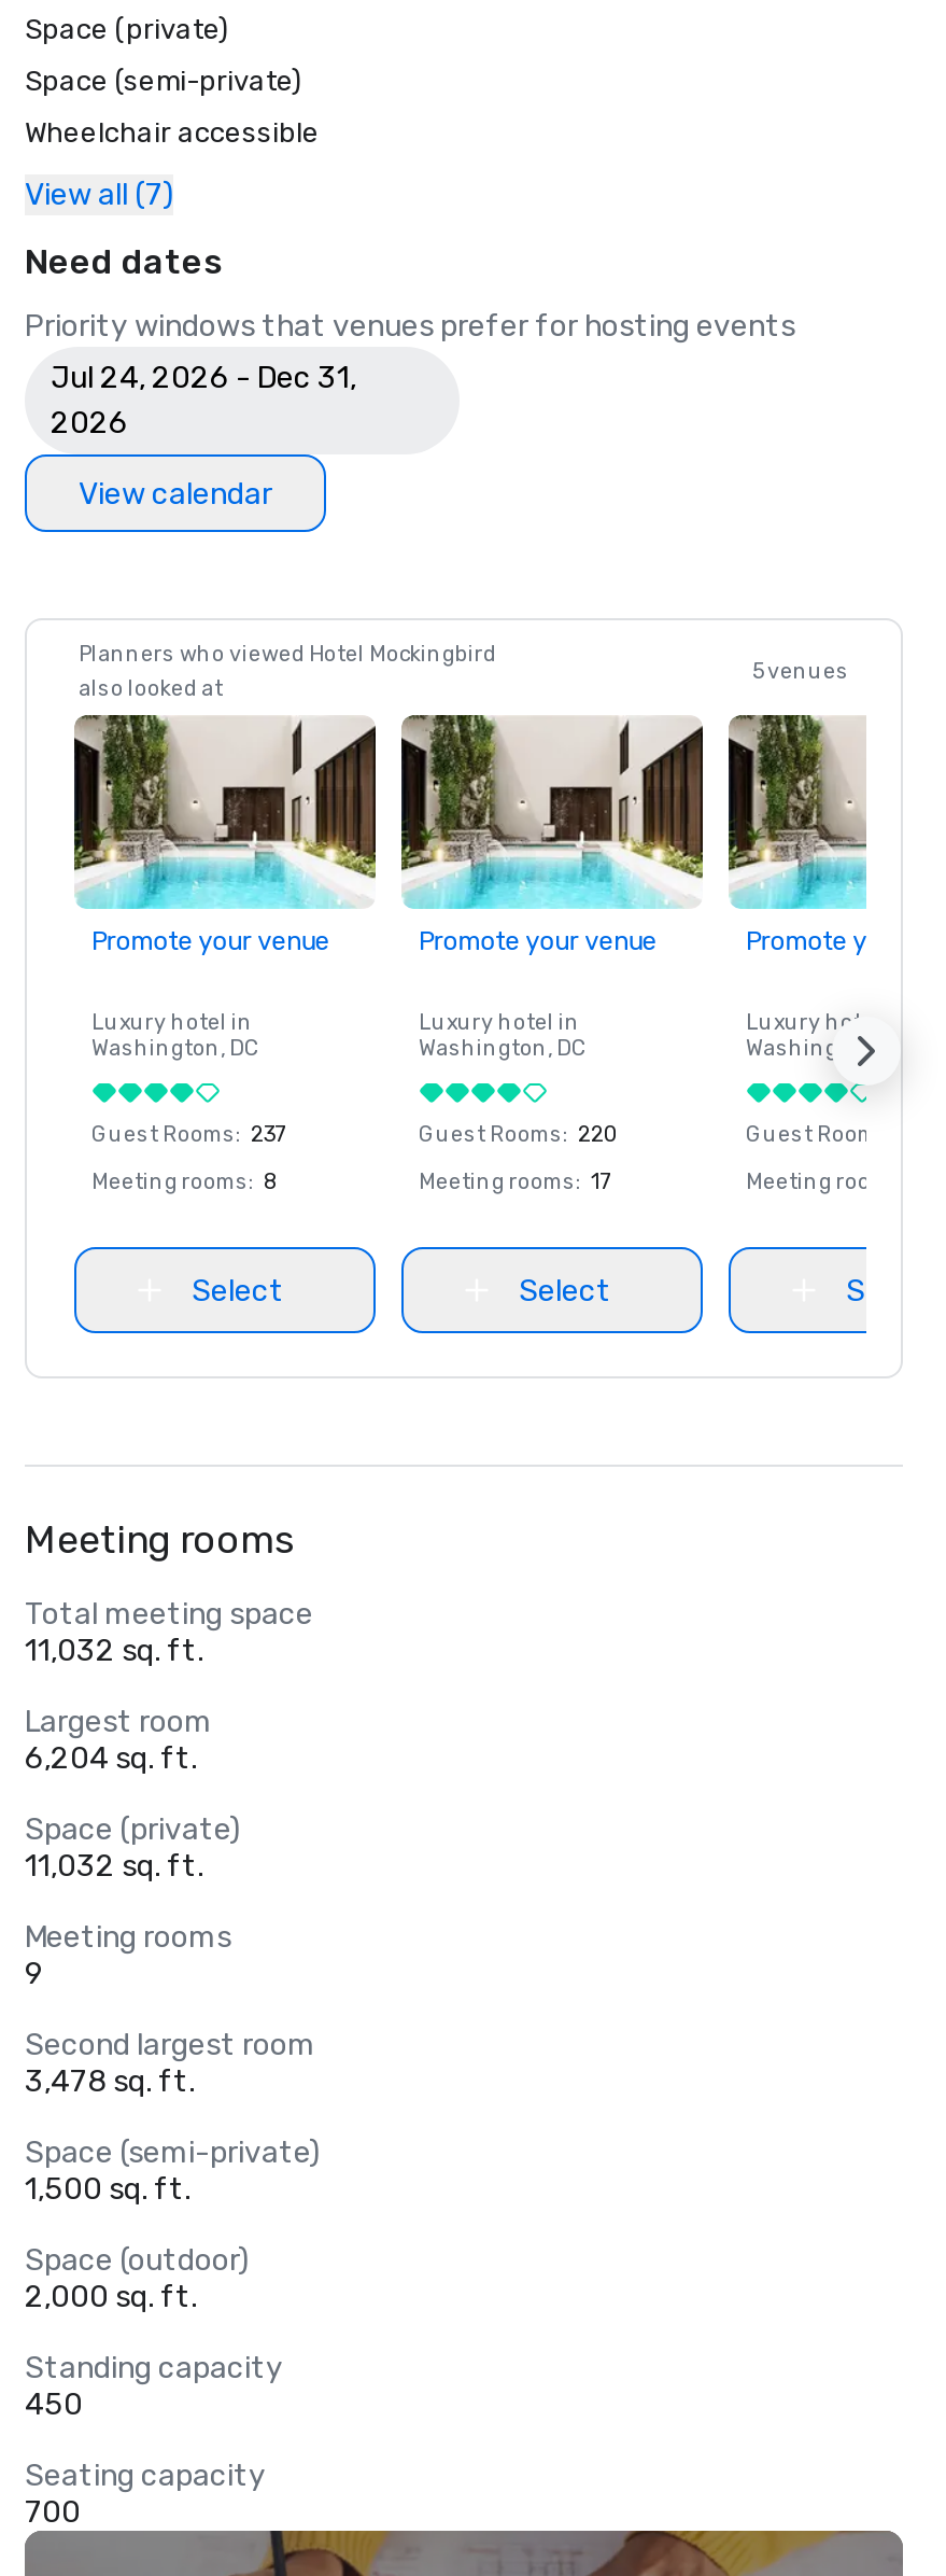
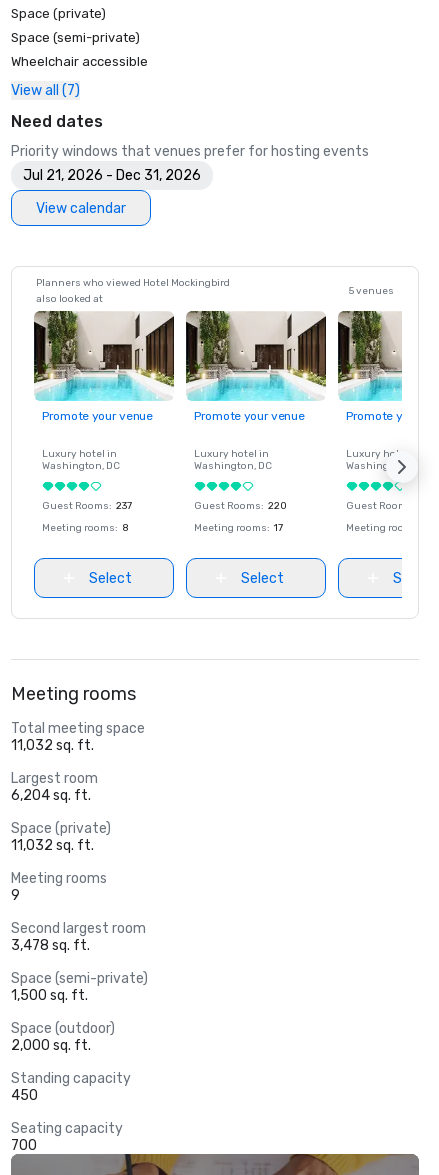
- Jul 24, 2026 - Dec 31,
- 2026
+ Jul 21, 2026 - Dec 31, 2026
